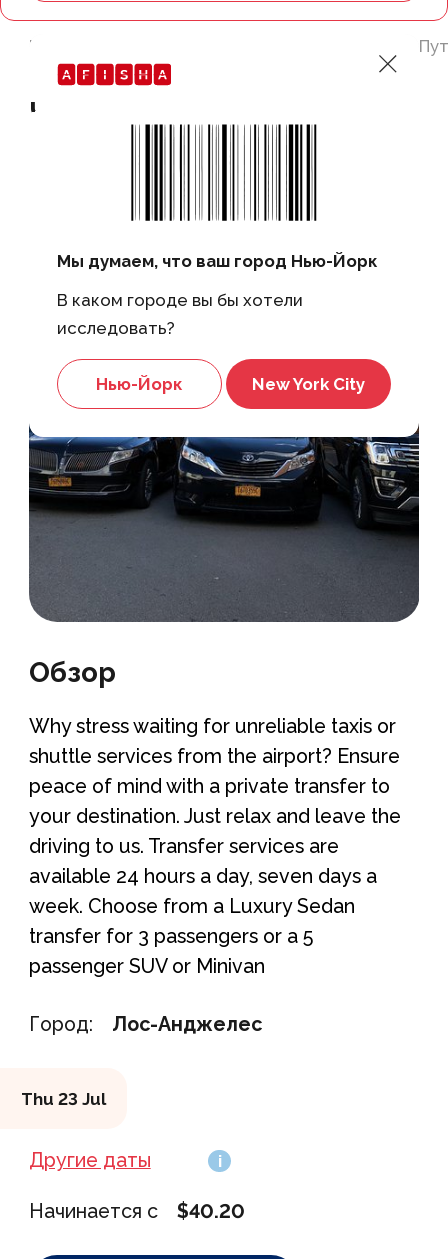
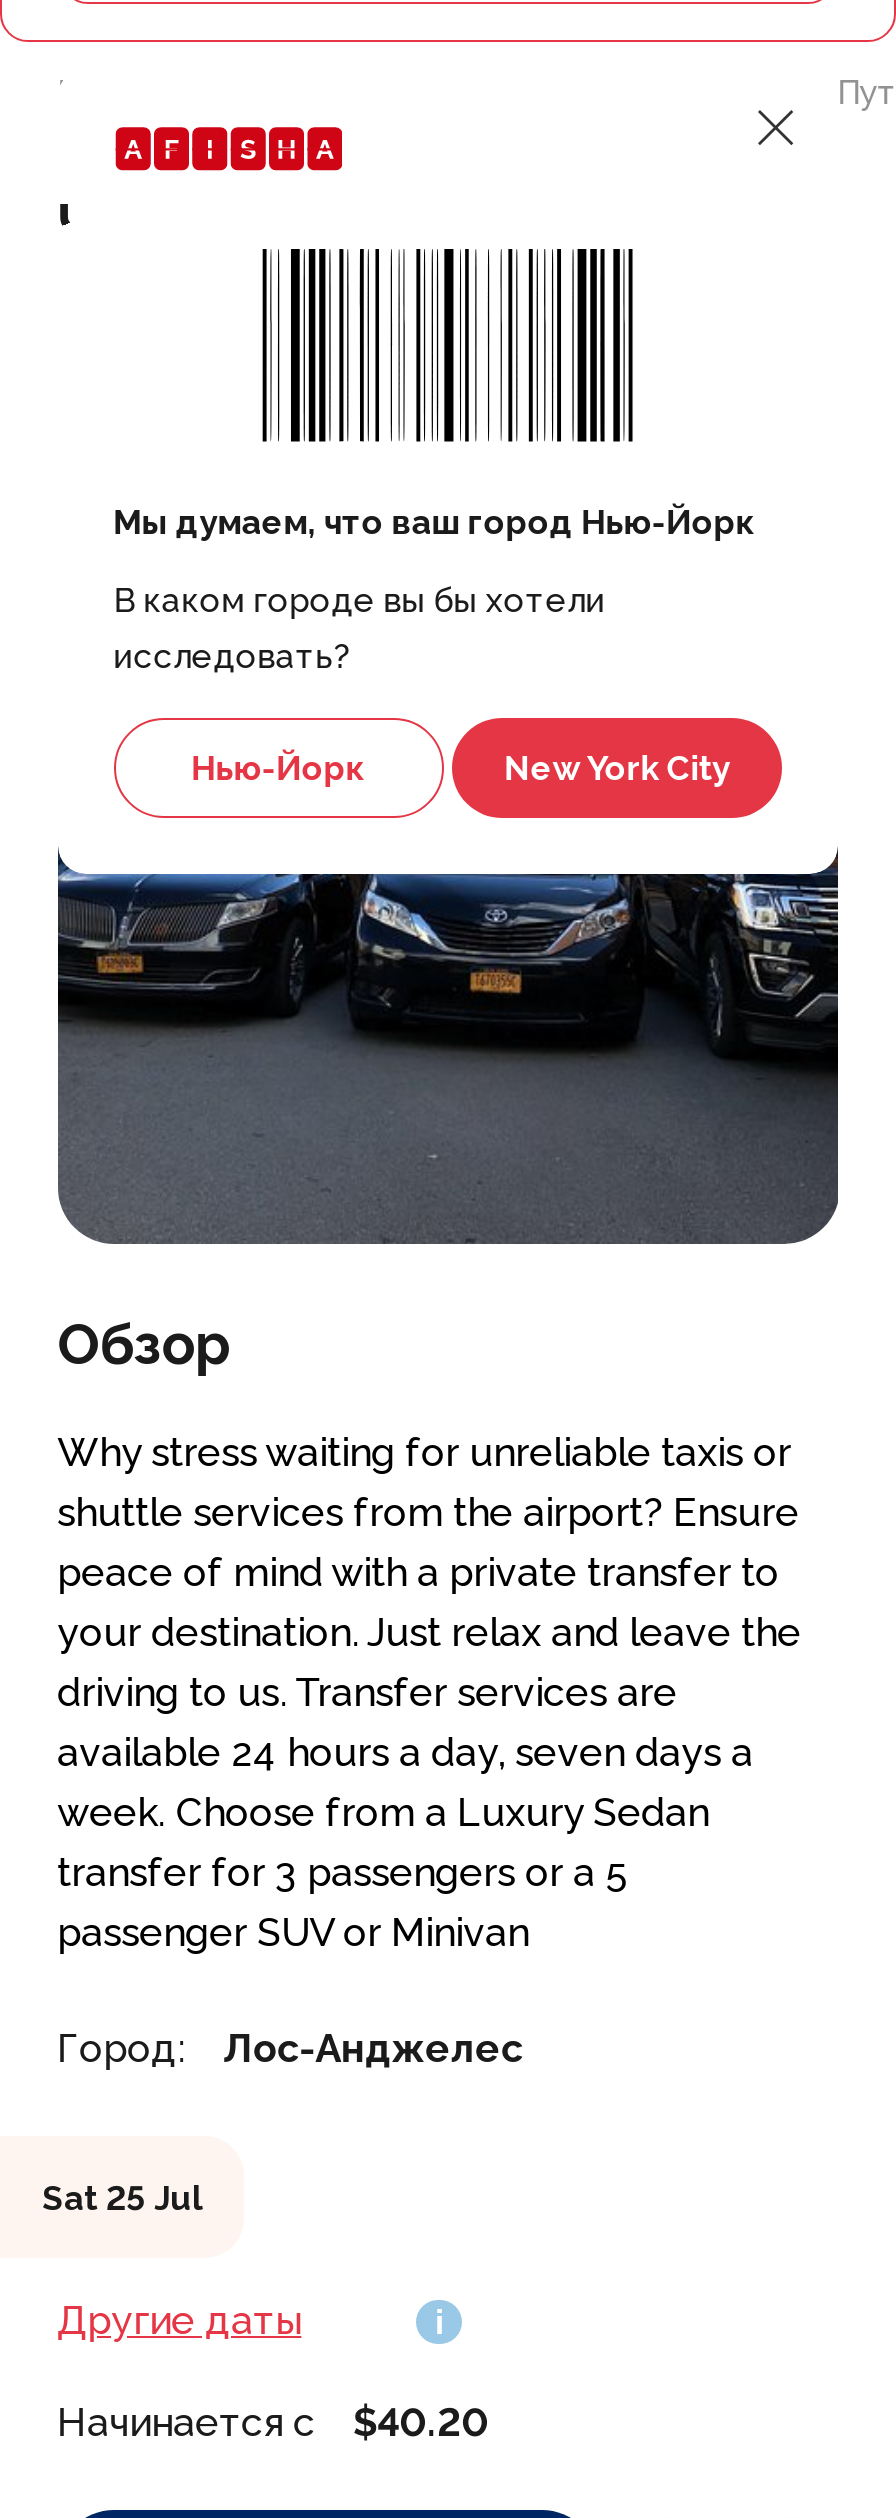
- Thu 23 Jul
+ Sat 25 Jul
